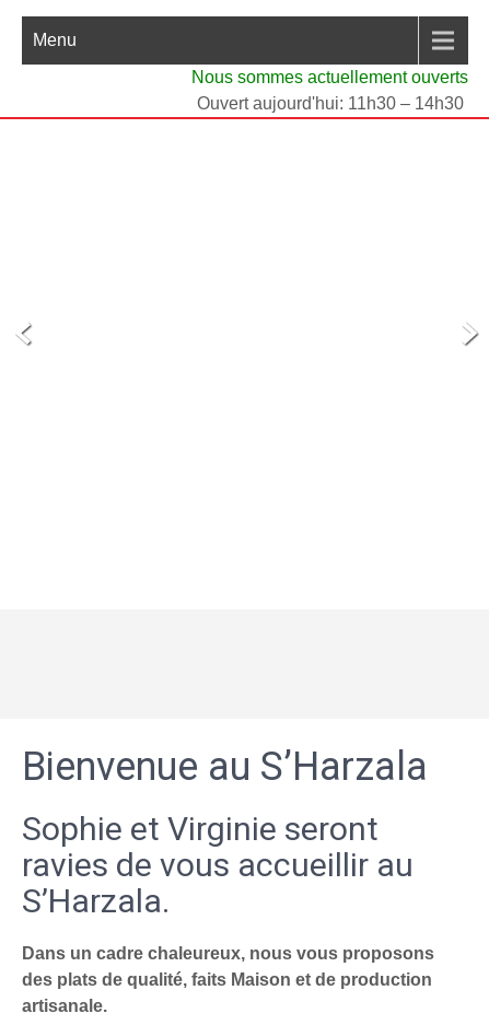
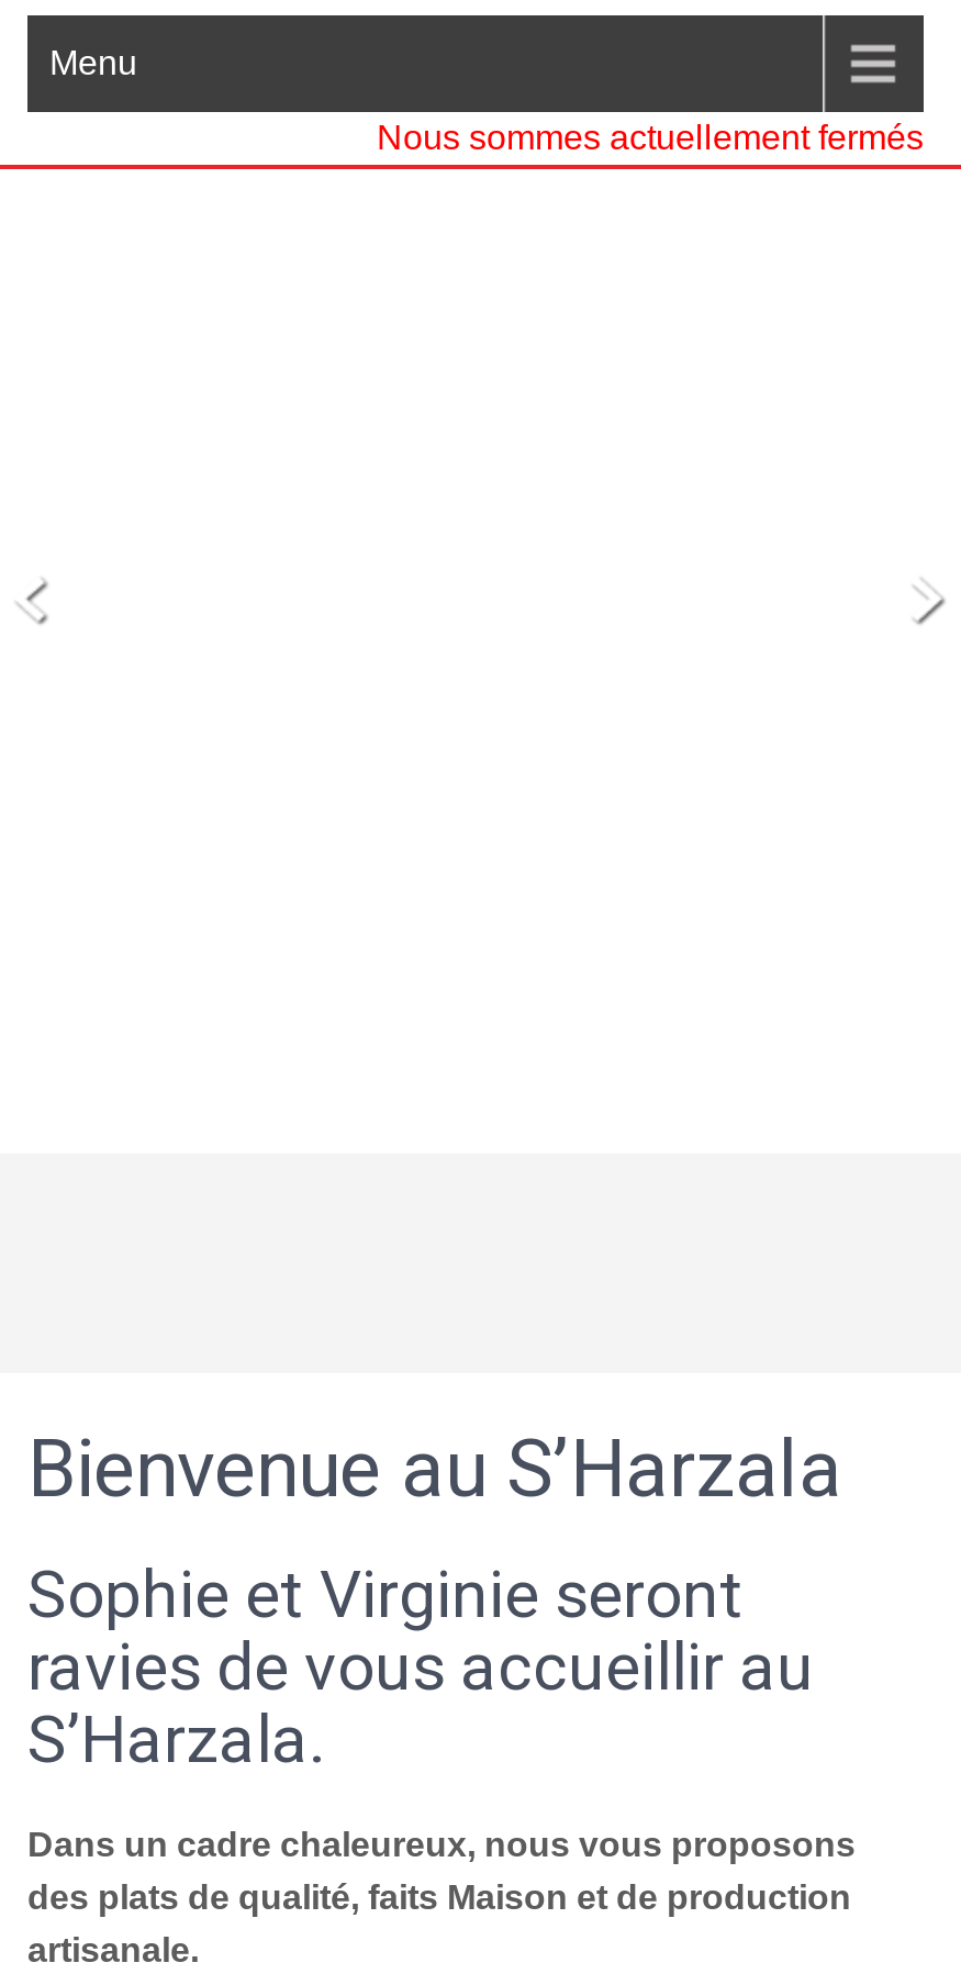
- Nous sommes actuellement ouverts
- Ouvert aujourd'hui: 11h30 – 14h30
+ Nous sommes actuellement fermés
